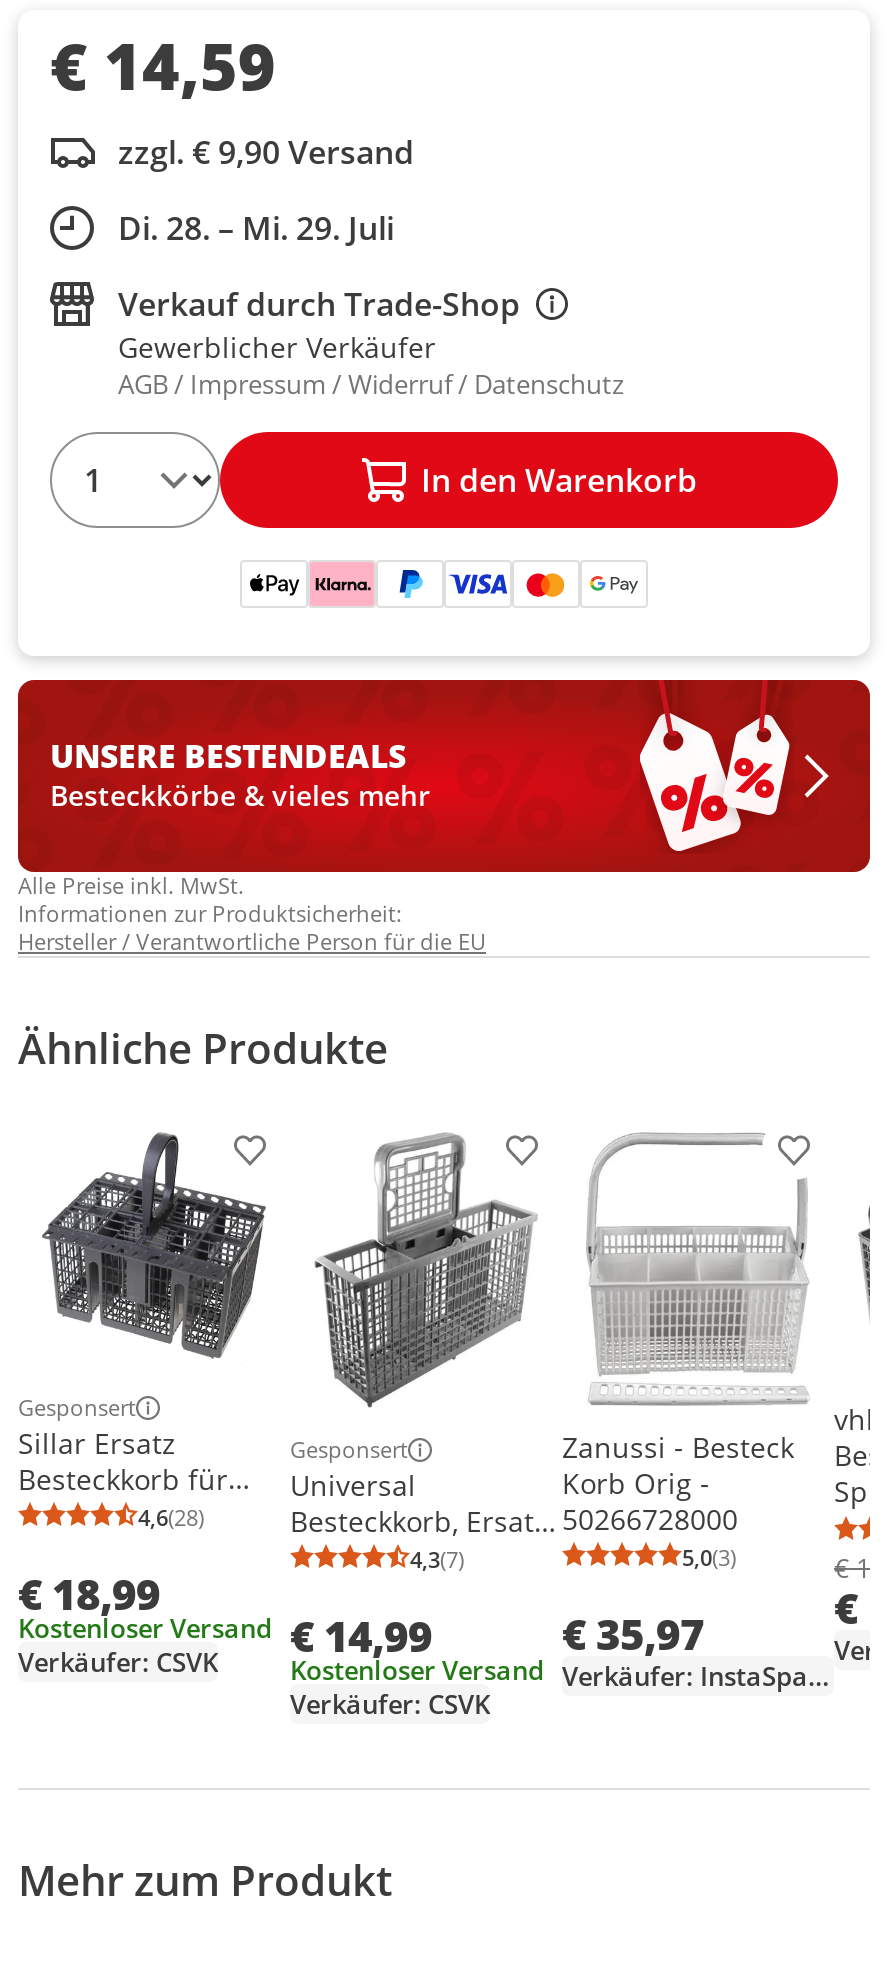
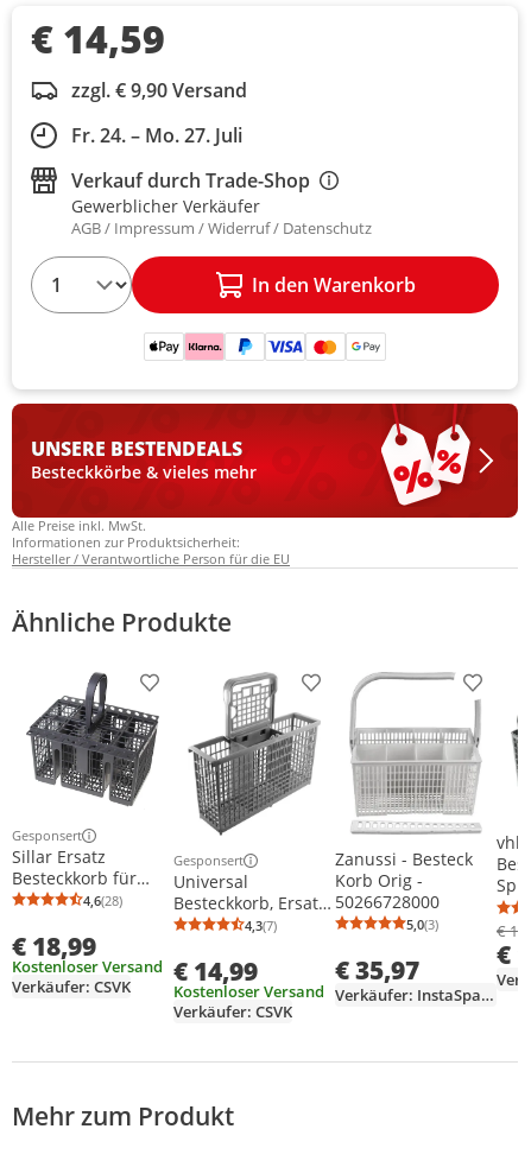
- Di. 28. – Mi. 29. Juli
+ Fr. 24. – Mo. 27. Juli
